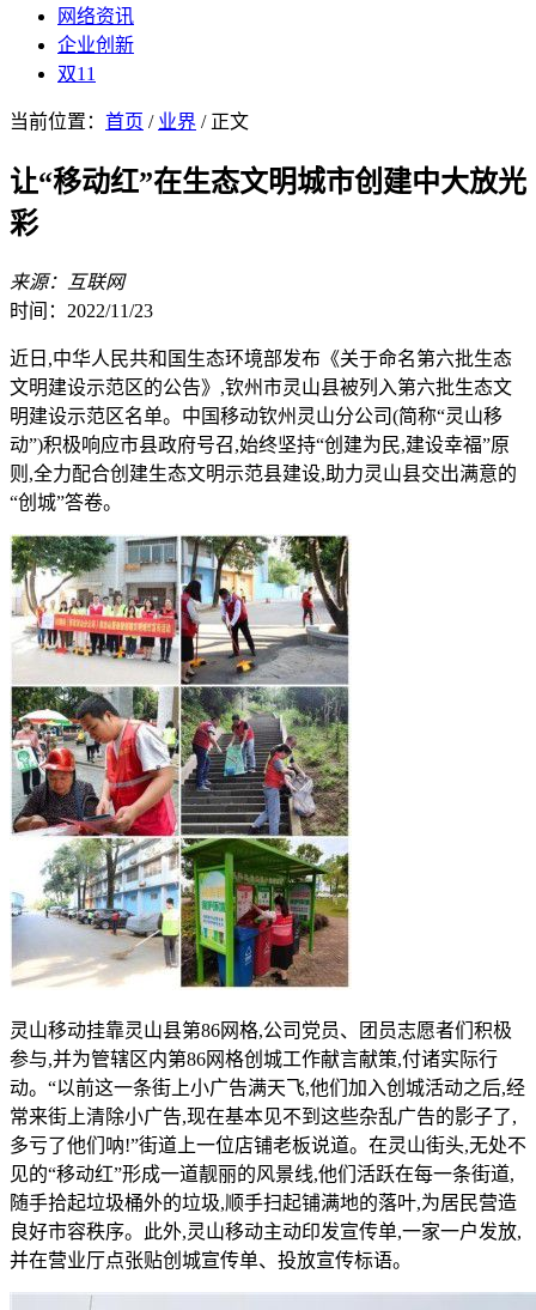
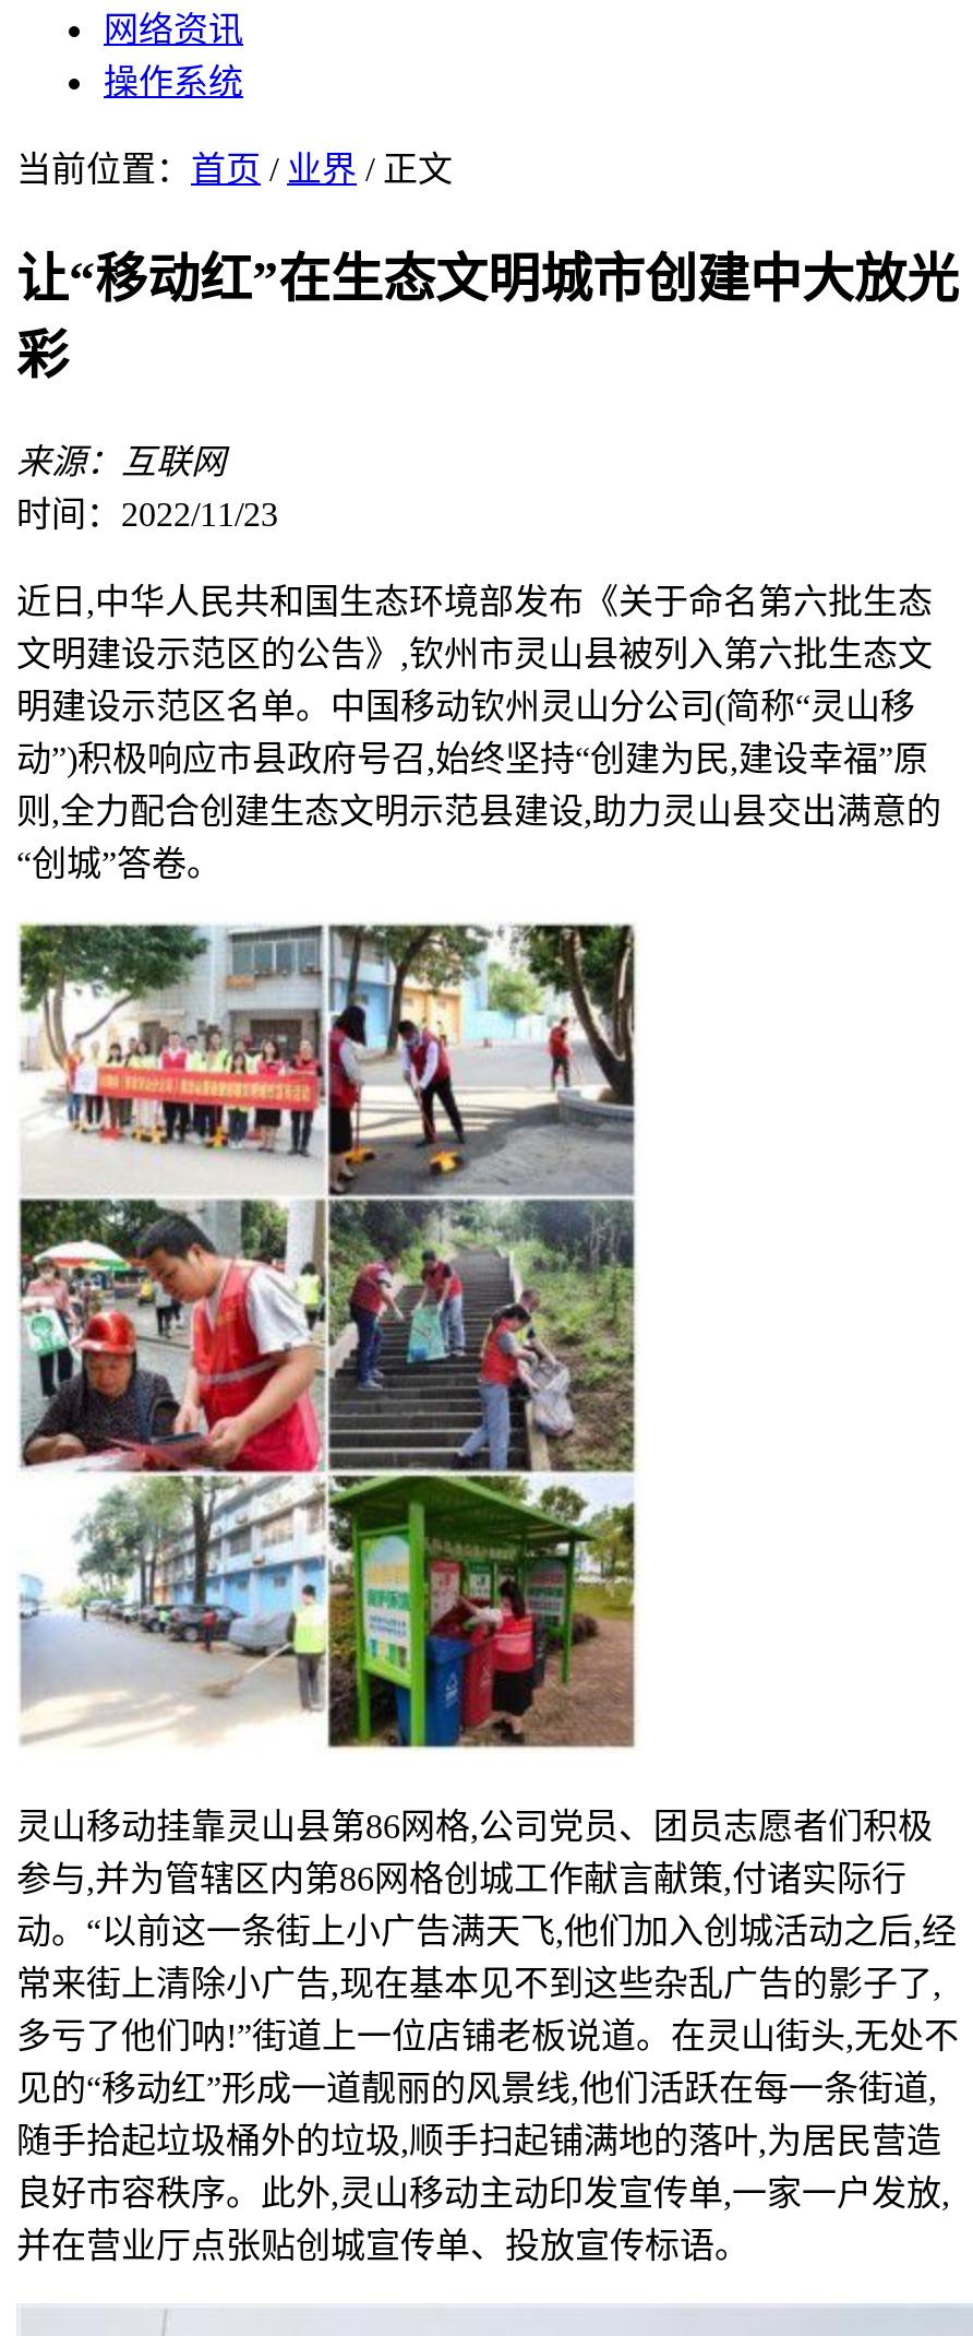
- 企业创新
- 双11
+ 操作系统
